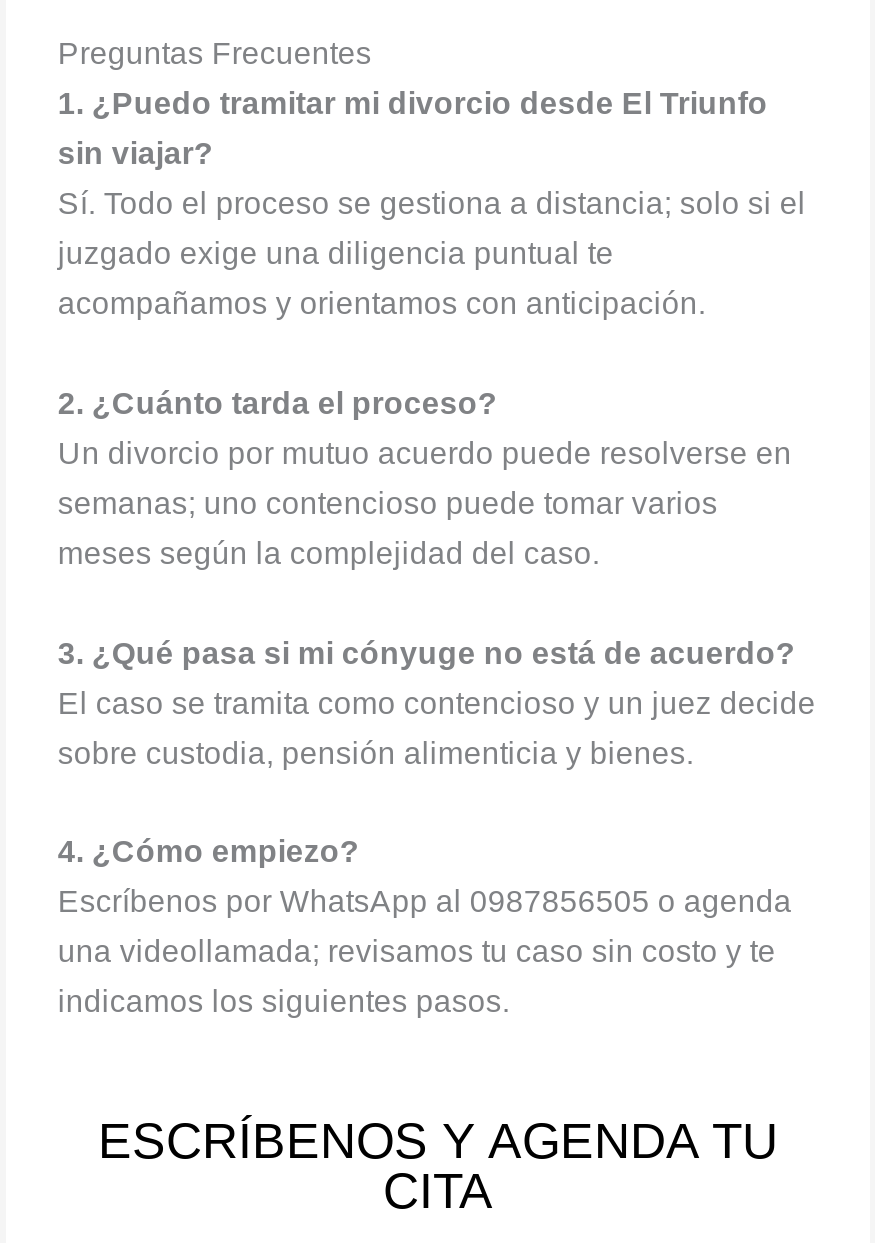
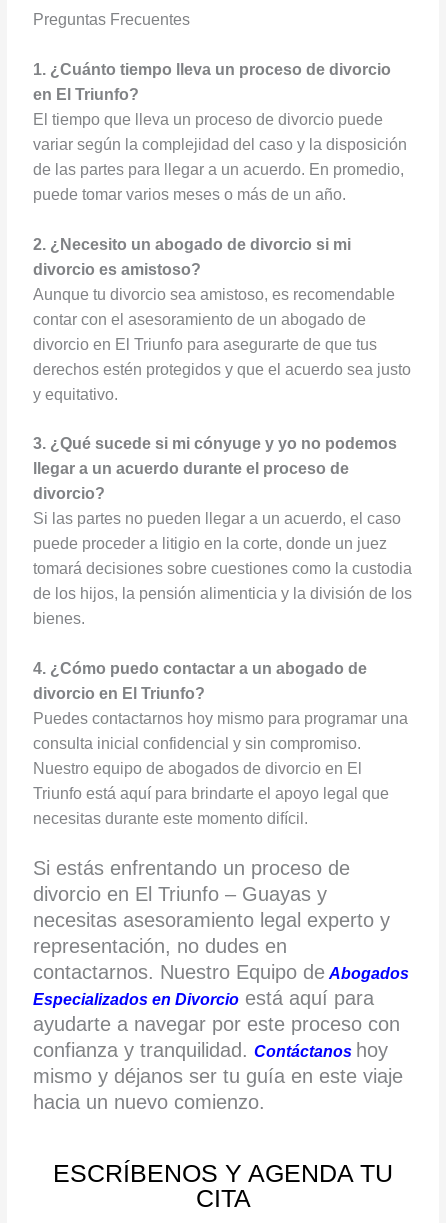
- 1. ¿Puedo tramitar mi divorcio desde El Triunfo
- sin viajar?
- Sí. Todo el proceso se gestiona a distancia; solo si el
- juzgado exige una diligencia puntual te
- acompañamos y orientamos con anticipación.
- 2. ¿Cuánto tarda el proceso?
- Un divorcio por mutuo acuerdo puede resolverse en
- semanas; uno contencioso puede tomar varios
- meses según la complejidad del caso.
- 3. ¿Qué pasa si mi cónyuge no está de acuerdo?
- El caso se tramita como contencioso y un juez decide
- sobre custodia, pensión alimenticia y bienes.
- 4. ¿Cómo empiezo?
- Escríbenos por WhatsApp al 0987856505 o agenda
- una videollamada; revisamos tu caso sin costo y te
- indicamos los siguientes pasos.
+ 1. ¿Cuánto tiempo lleva un proceso de divorcio
+ en El Triunfo?
+ El tiempo que lleva un proceso de divorcio puede
+ variar según la complejidad del caso y la disposición
+ de las partes para llegar a un acuerdo. En promedio,
+ puede tomar varios meses o más de un año.
+ 2. ¿Necesito un abogado de divorcio si mi
+ divorcio es amistoso?
+ Aunque tu divorcio sea amistoso, es recomendable
+ contar con el asesoramiento de un abogado de
+ divorcio en El Triunfo para asegurarte de que tus
+ derechos estén protegidos y que el acuerdo sea justo
+ y equitativo.
+ 3. ¿Qué sucede si mi cónyuge y yo no podemos
+ llegar a un acuerdo durante el proceso de
+ divorcio?
+ Si las partes no pueden llegar a un acuerdo, el caso
+ puede proceder a litigio en la corte, donde un juez
+ tomará decisiones sobre cuestiones como la custodia
+ de los hijos, la pensión alimenticia y la división de los
+ bienes.
+ 4. ¿Cómo puedo contactar a un abogado de
+ divorcio en El Triunfo?
+ Puedes contactarnos hoy mismo para programar una
+ consulta inicial confidencial y sin compromiso.
+ Nuestro equipo de abogados de divorcio en El
+ Triunfo está aquí para brindarte el apoyo legal que
+ necesitas durante este momento difícil.
+ Si estás enfrentando un proceso de
+ divorcio en El Triunfo – Guayas y
+ necesitas asesoramiento legal experto y
+ representación, no dudes en
+ contactarnos. Nuestro Equipo de Abogados
+ Especializados en Divorcio está aquí para
+ ayudarte a navegar por este proceso con
+ confianza y tranquilidad. Contáctanos hoy
+ mismo y déjanos ser tu guía en este viaje
+ hacia un nuevo comienzo.
